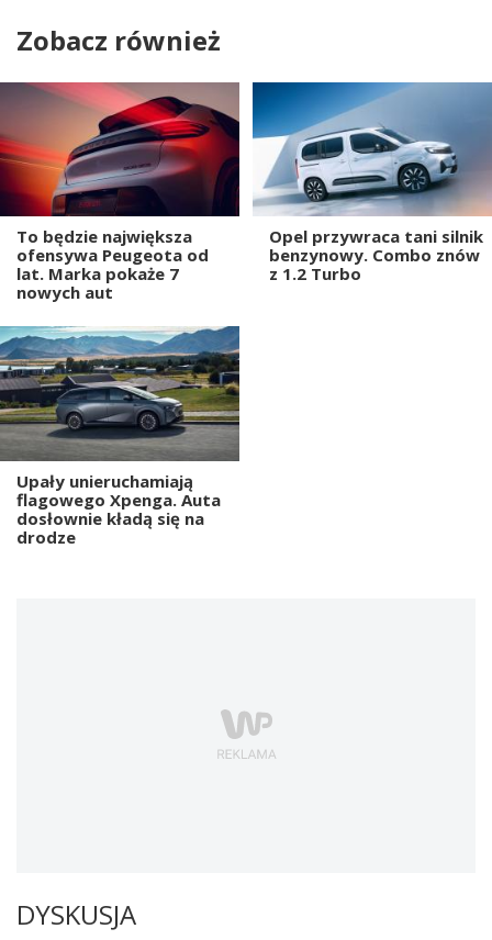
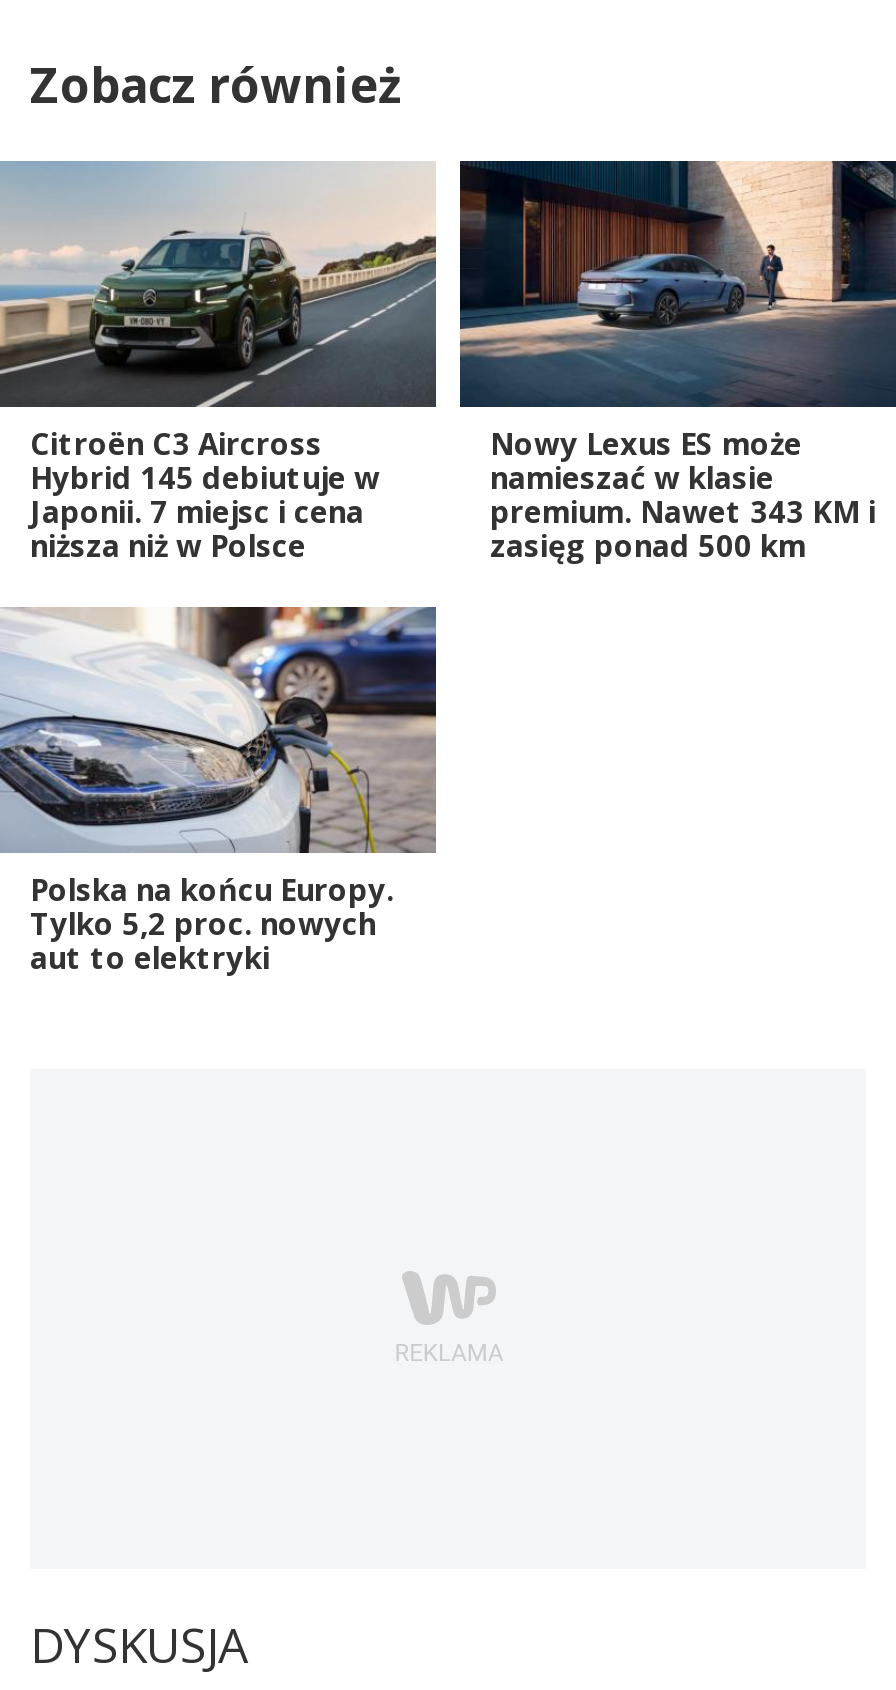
- [image]
- To będzie największa
- ofensywa Peugeota od
- lat. Marka pokaże 7
- nowych aut
+ [image]
+ Citroën C3 Aircross
+ Hybrid 145 debiutuje w
+ Japonii. 7 miejsc i cena
+ niższa niż w Polsce

- [image]
- Opel przywraca tani silnik
- benzynowy. Combo znów
- z 1.2 Turbo
+ [image]
+ Nowy Lexus ES może
+ namieszać w klasie
+ premium. Nawet 343 KM i
+ zasięg ponad 500 km

- [image]
- Upały unieruchamiają
- flagowego Xpenga. Auta
- dosłownie kładą się na
- drodze
+ [image]
+ Polska na końcu Europy.
+ Tylko 5,2 proc. nowych
+ aut to elektryki
